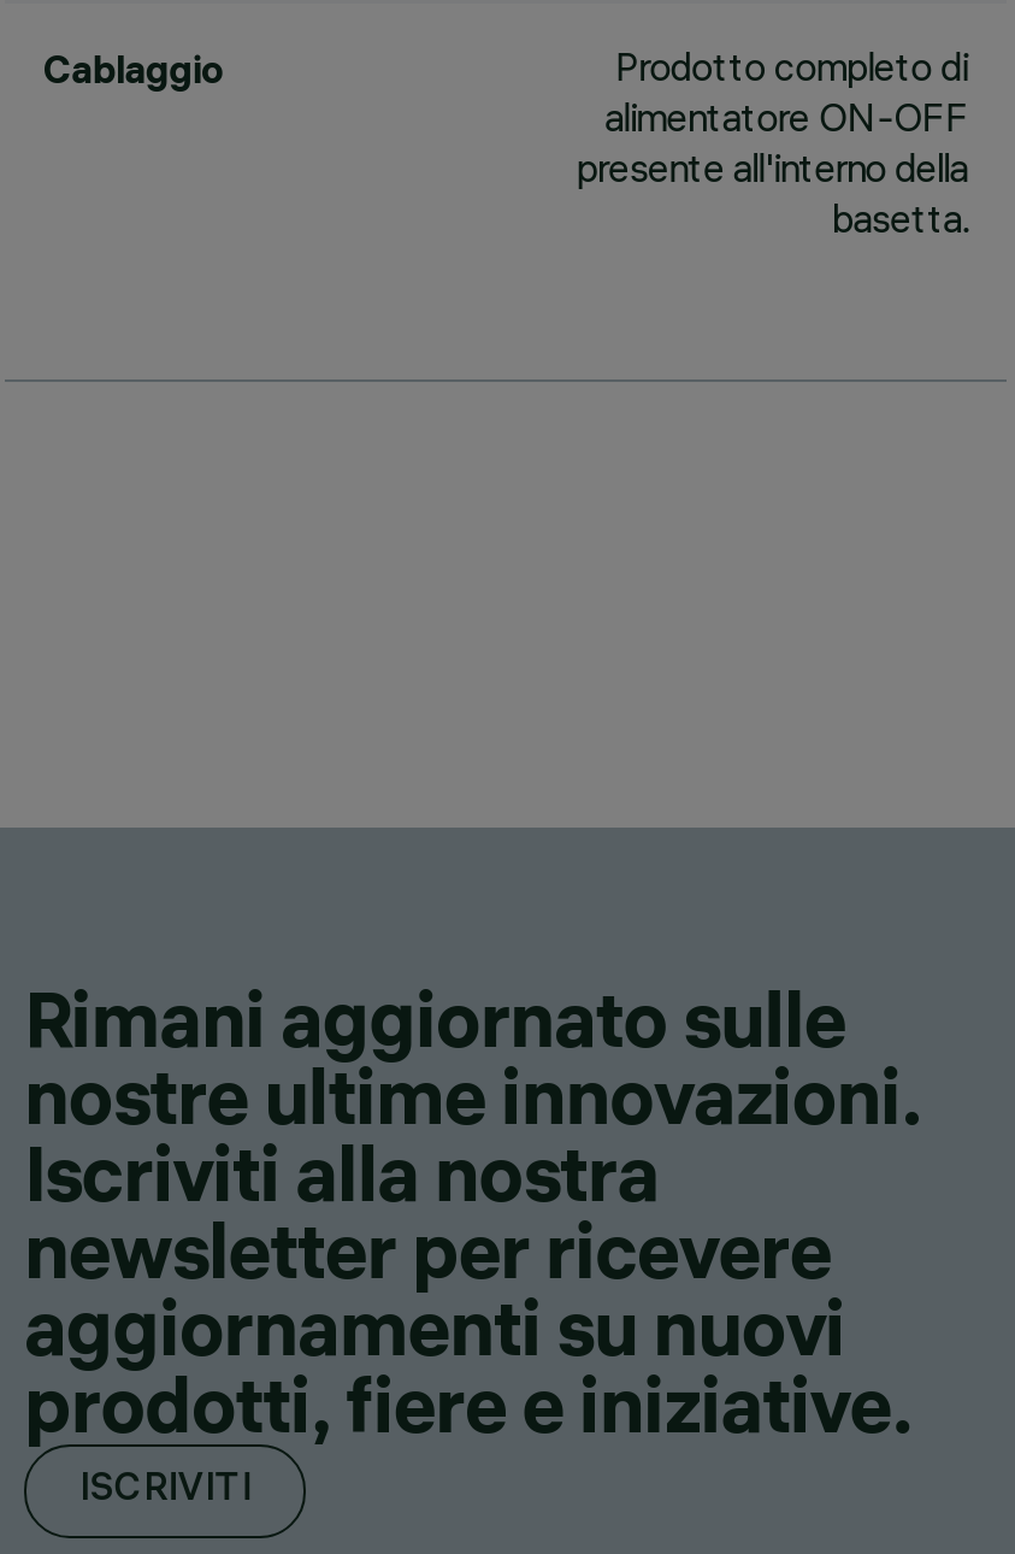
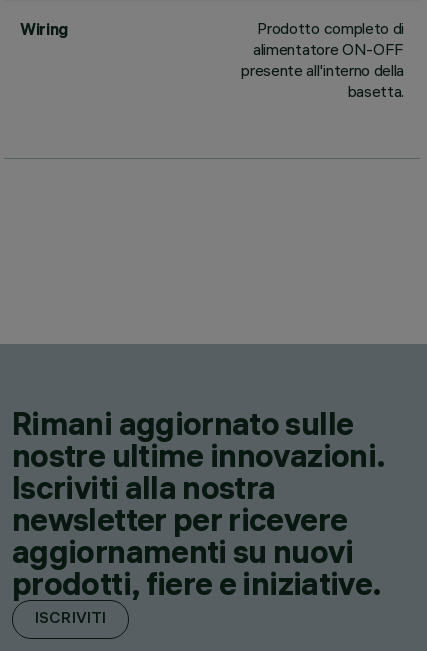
- Cablaggio
+ Wiring
